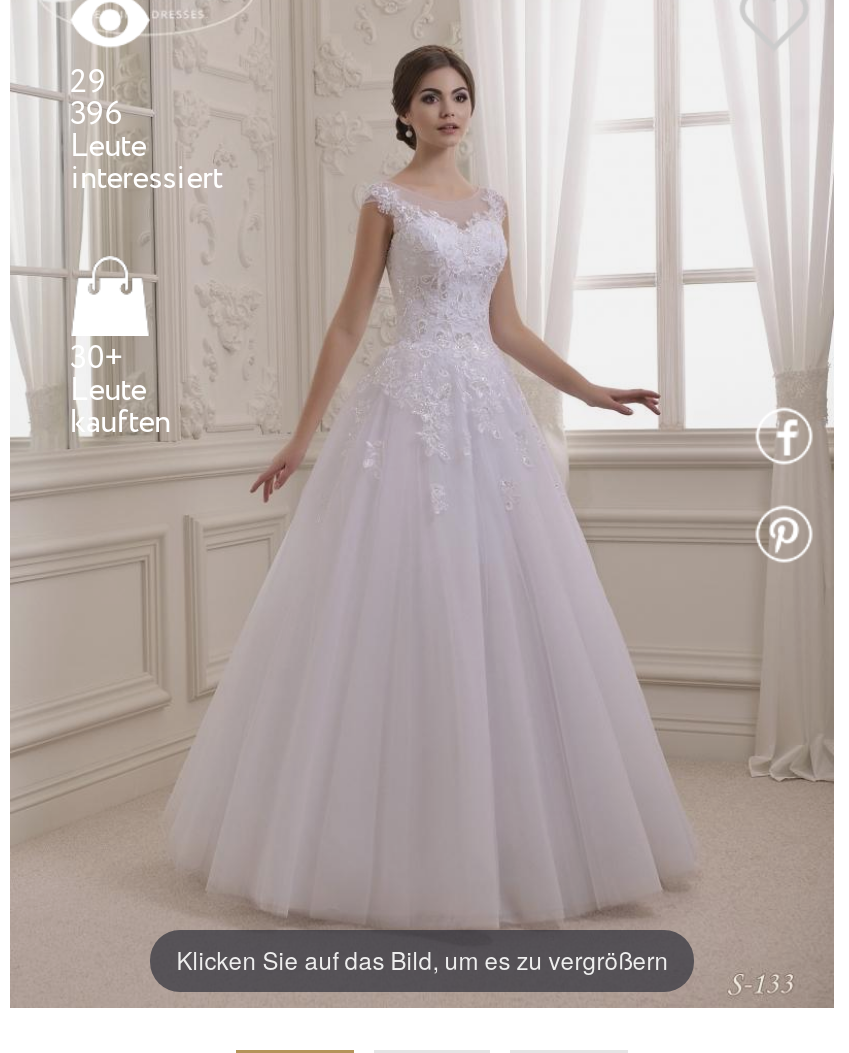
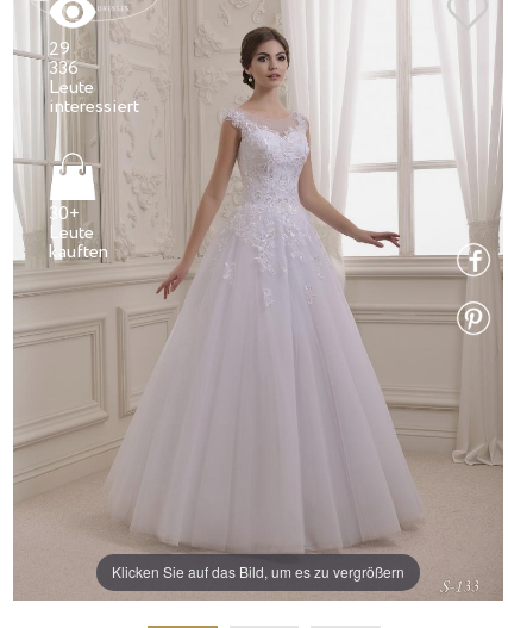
- 396
+ 336
